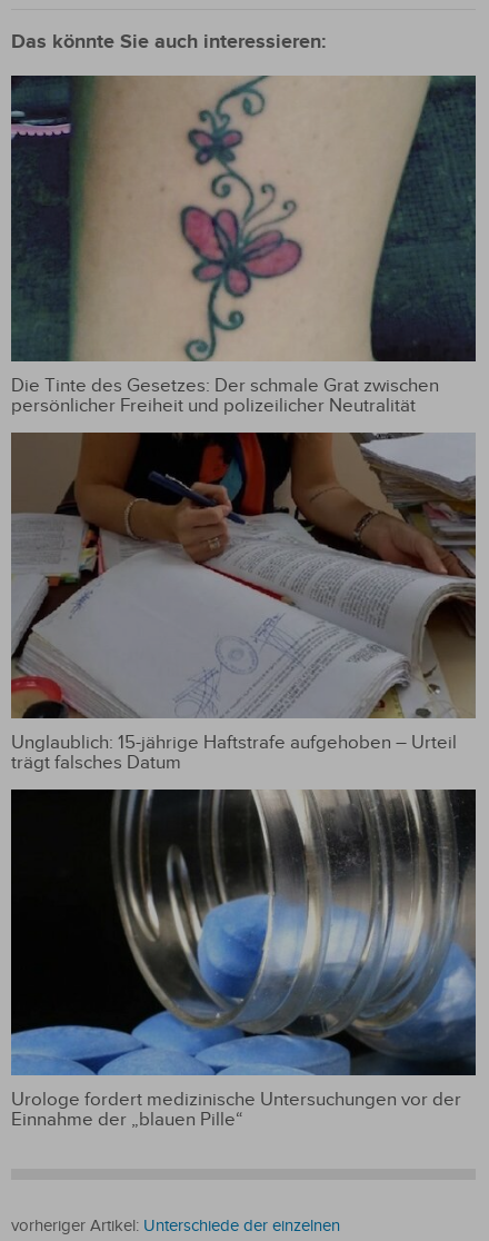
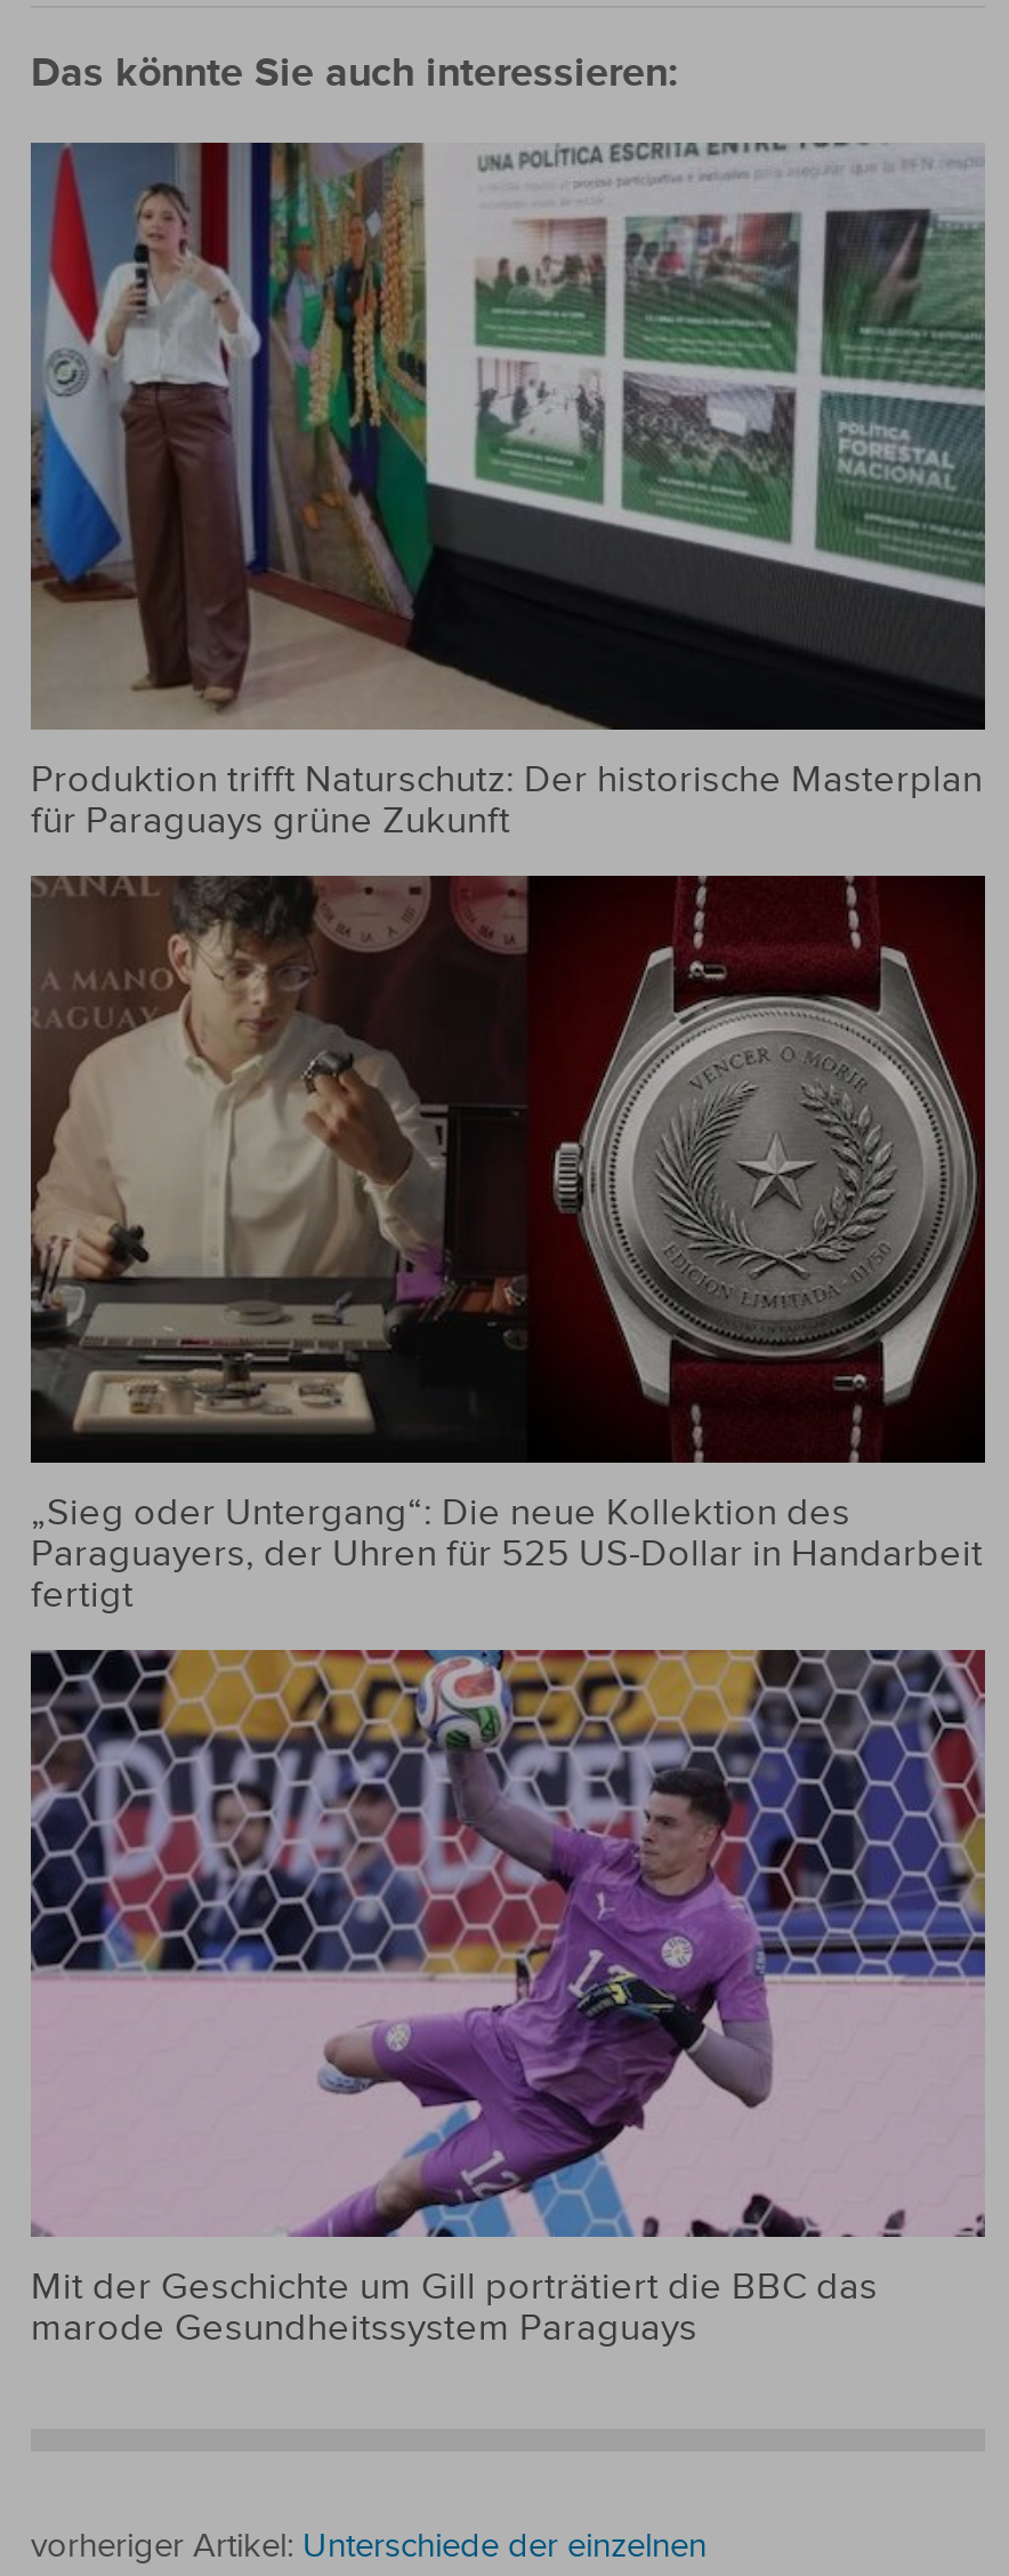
- [image]
- Die Tinte des Gesetzes: Der schmale Grat zwischen
- persönlicher Freiheit und polizeilicher Neutralität
+ [image]
+ Produktion trifft Naturschutz: Der historische Masterplan
+ für Paraguays grüne Zukunft

- [image]
- Unglaublich: 15-jährige Haftstrafe aufgehoben – Urteil
- trägt falsches Datum
+ [image]
+ „Sieg oder Untergang“: Die neue Kollektion des
+ Paraguayers, der Uhren für 525 US-Dollar in Handarbeit
+ fertigt

- [image]
- Urologe fordert medizinische Untersuchungen vor der
- Einnahme der „blauen Pille“
+ [image]
+ Mit der Geschichte um Gill porträtiert die BBC das
+ marode Gesundheitssystem Paraguays
